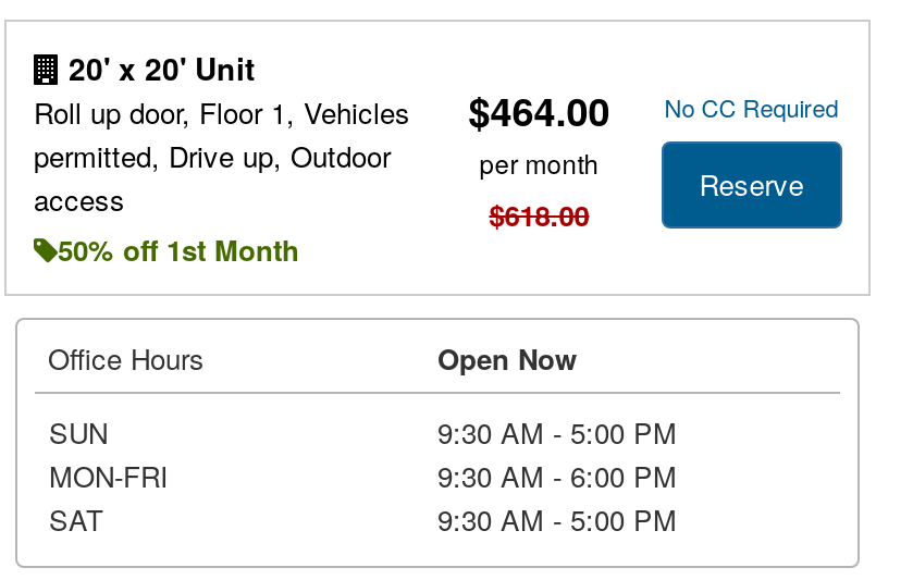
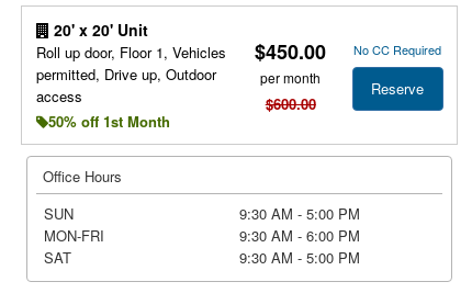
- Roll up door, Floor 1, Vehicles $464.00 No CC Required
+ Roll up door, Floor 1, Vehicles $450.00 No CC Required

- $618.00
+ $600.00

- Open Now
